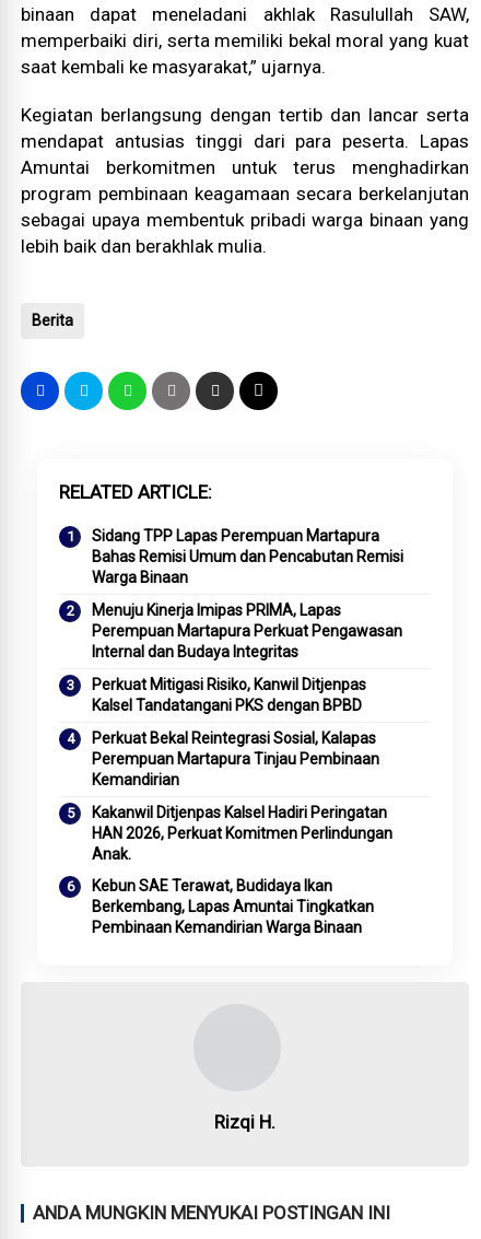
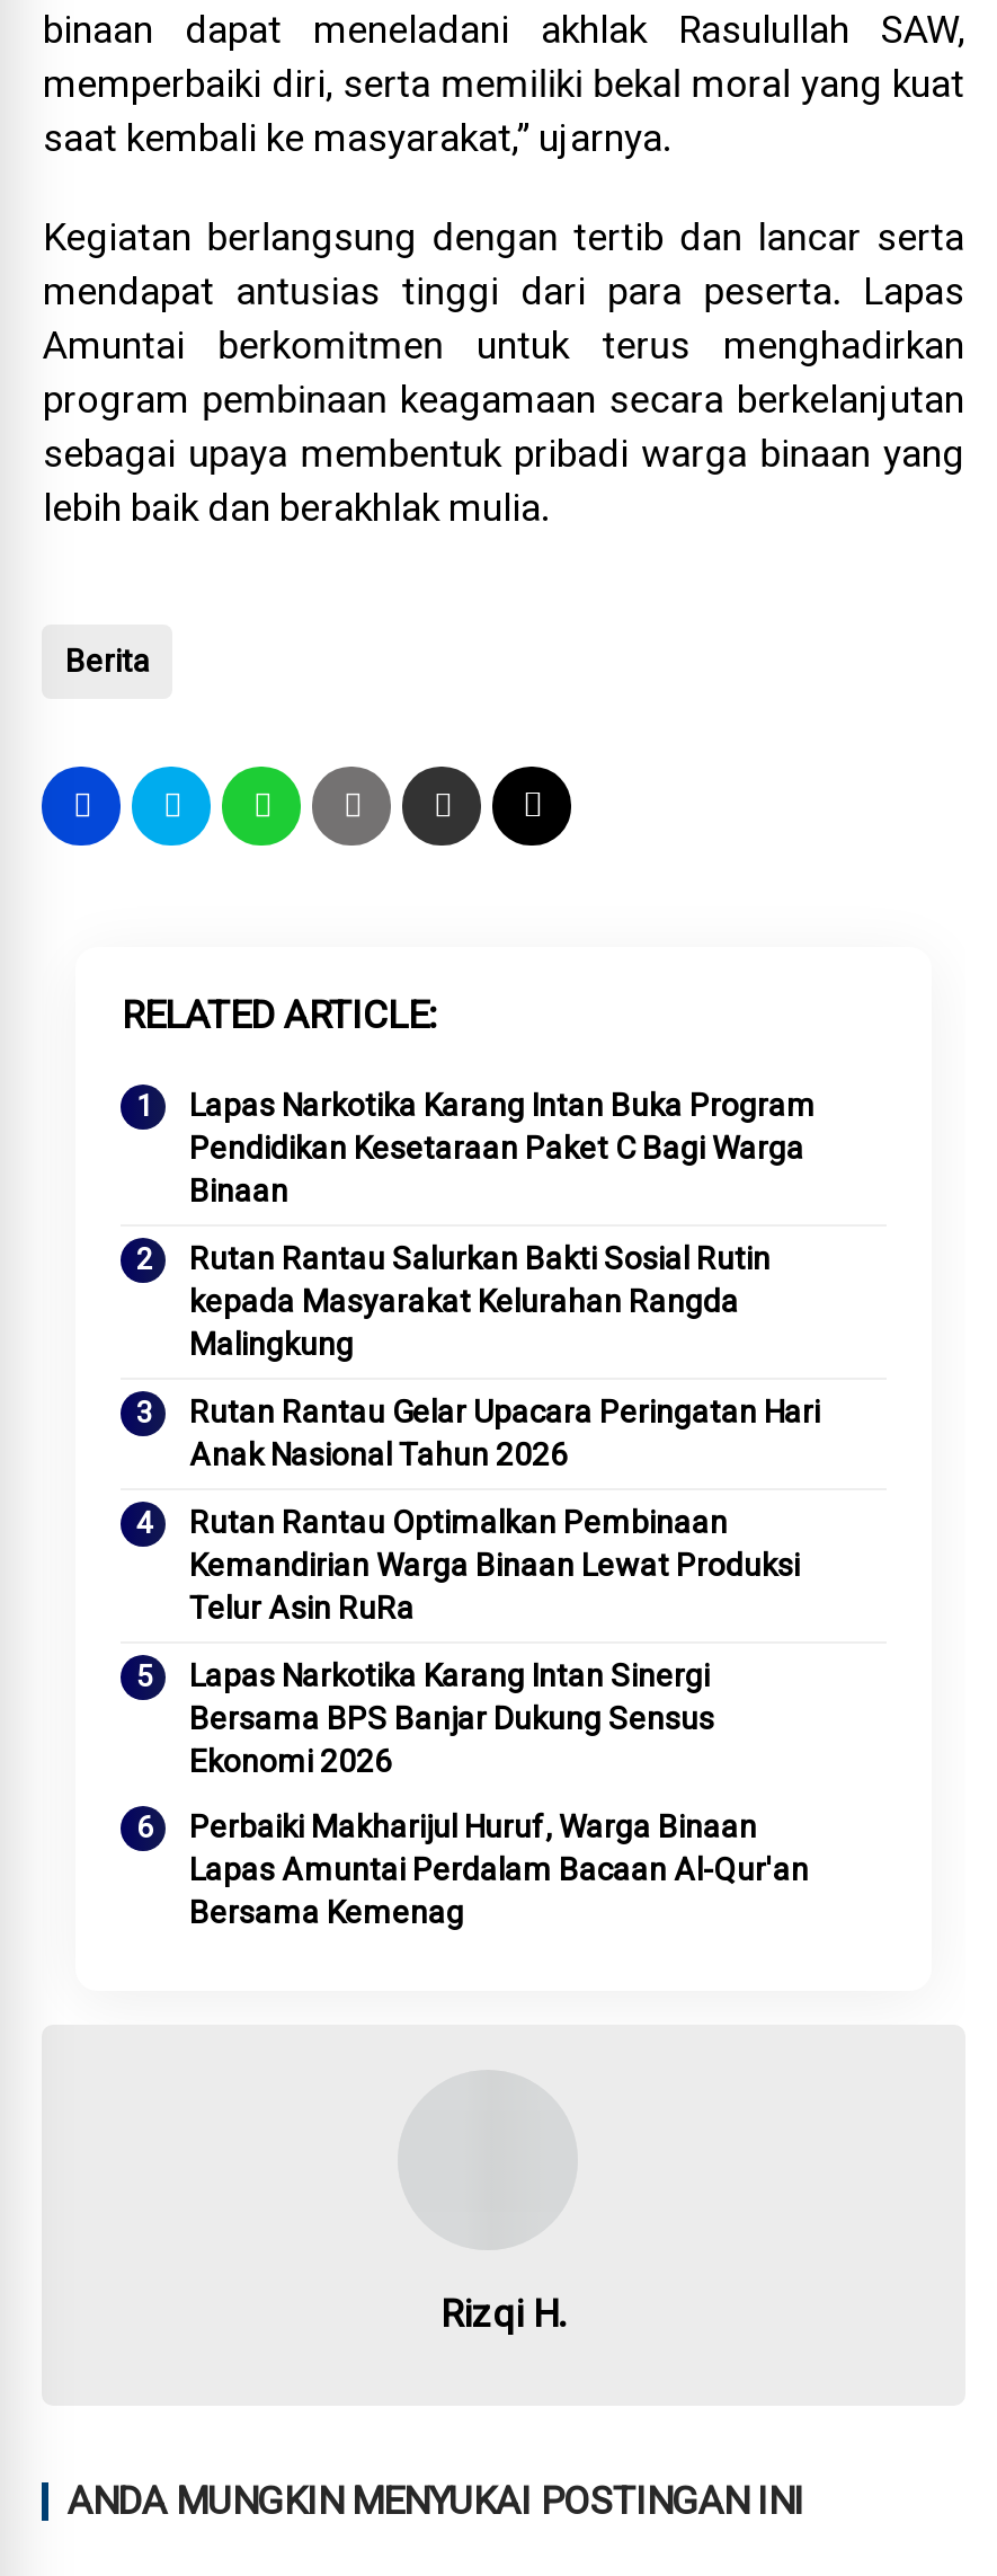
- Sidang TPP Lapas Perempuan Martapura
- Bahas Remisi Umum dan Pencabutan Remisi
- Warga Binaan
+ Lapas Narkotika Karang Intan Buka Program
+ Pendidikan Kesetaraan Paket C Bagi Warga
+ Binaan

- Menuju Kinerja Imipas PRIMA, Lapas
- Perempuan Martapura Perkuat Pengawasan
- Internal dan Budaya Integritas
+ Rutan Rantau Salurkan Bakti Sosial Rutin
+ kepada Masyarakat Kelurahan Rangda
+ Malingkung

- Perkuat Mitigasi Risiko, Kanwil Ditjenpas
- Kalsel Tandatangani PKS dengan BPBD
+ Rutan Rantau Gelar Upacara Peringatan Hari
+ Anak Nasional Tahun 2026

- Perkuat Bekal Reintegrasi Sosial, Kalapas
- Perempuan Martapura Tinjau Pembinaan
- Kemandirian
+ Rutan Rantau Optimalkan Pembinaan
+ Kemandirian Warga Binaan Lewat Produksi
+ Telur Asin RuRa

- Kakanwil Ditjenpas Kalsel Hadiri Peringatan
- HAN 2026, Perkuat Komitmen Perlindungan
- Anak.
+ Lapas Narkotika Karang Intan Sinergi
+ Bersama BPS Banjar Dukung Sensus
+ Ekonomi 2026

- Kebun SAE Terawat, Budidaya Ikan
- Berkembang, Lapas Amuntai Tingkatkan
- Pembinaan Kemandirian Warga Binaan
+ Perbaiki Makharijul Huruf, Warga Binaan
+ Lapas Amuntai Perdalam Bacaan Al-Qur'an
+ Bersama Kemenag
